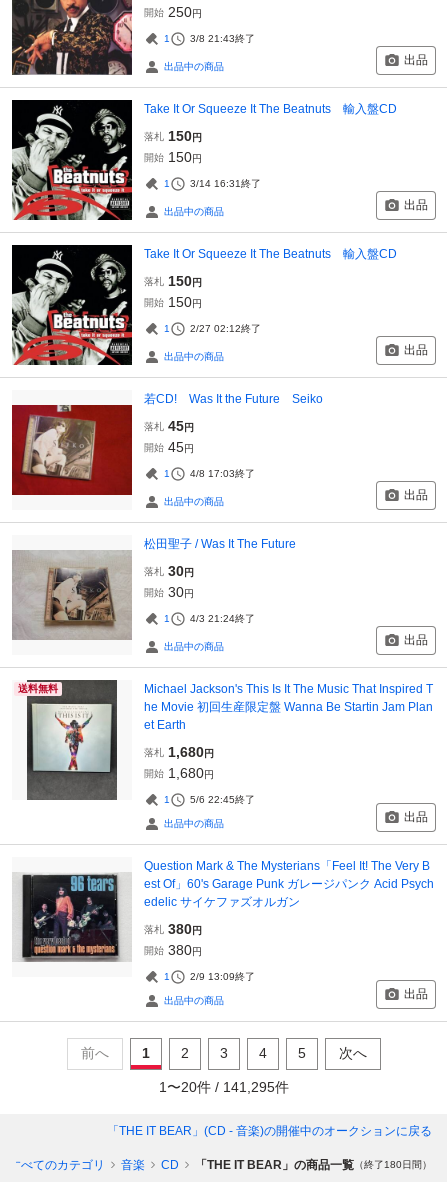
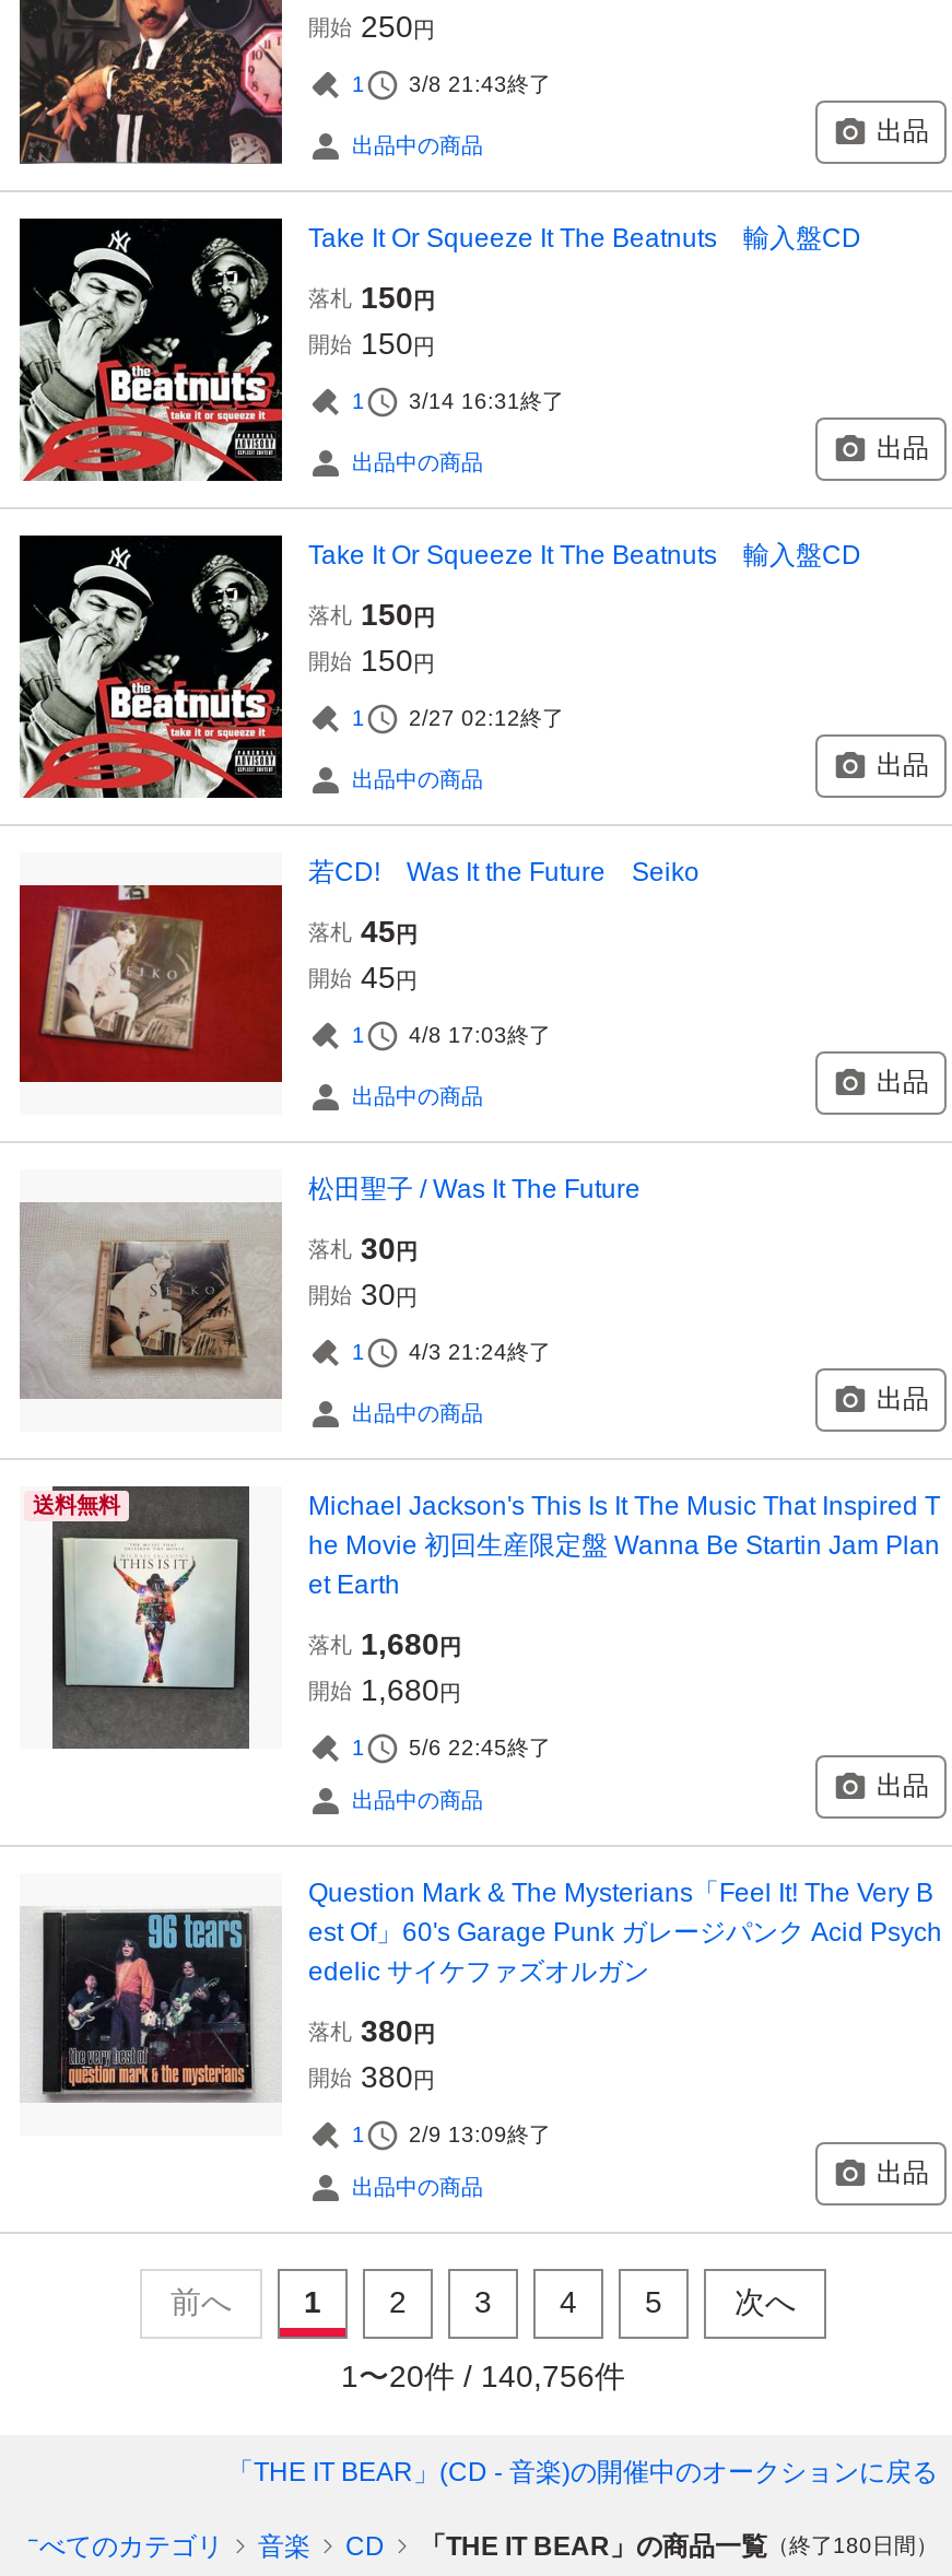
- 1〜20件 / 141,295件
+ 1〜20件 / 140,756件
